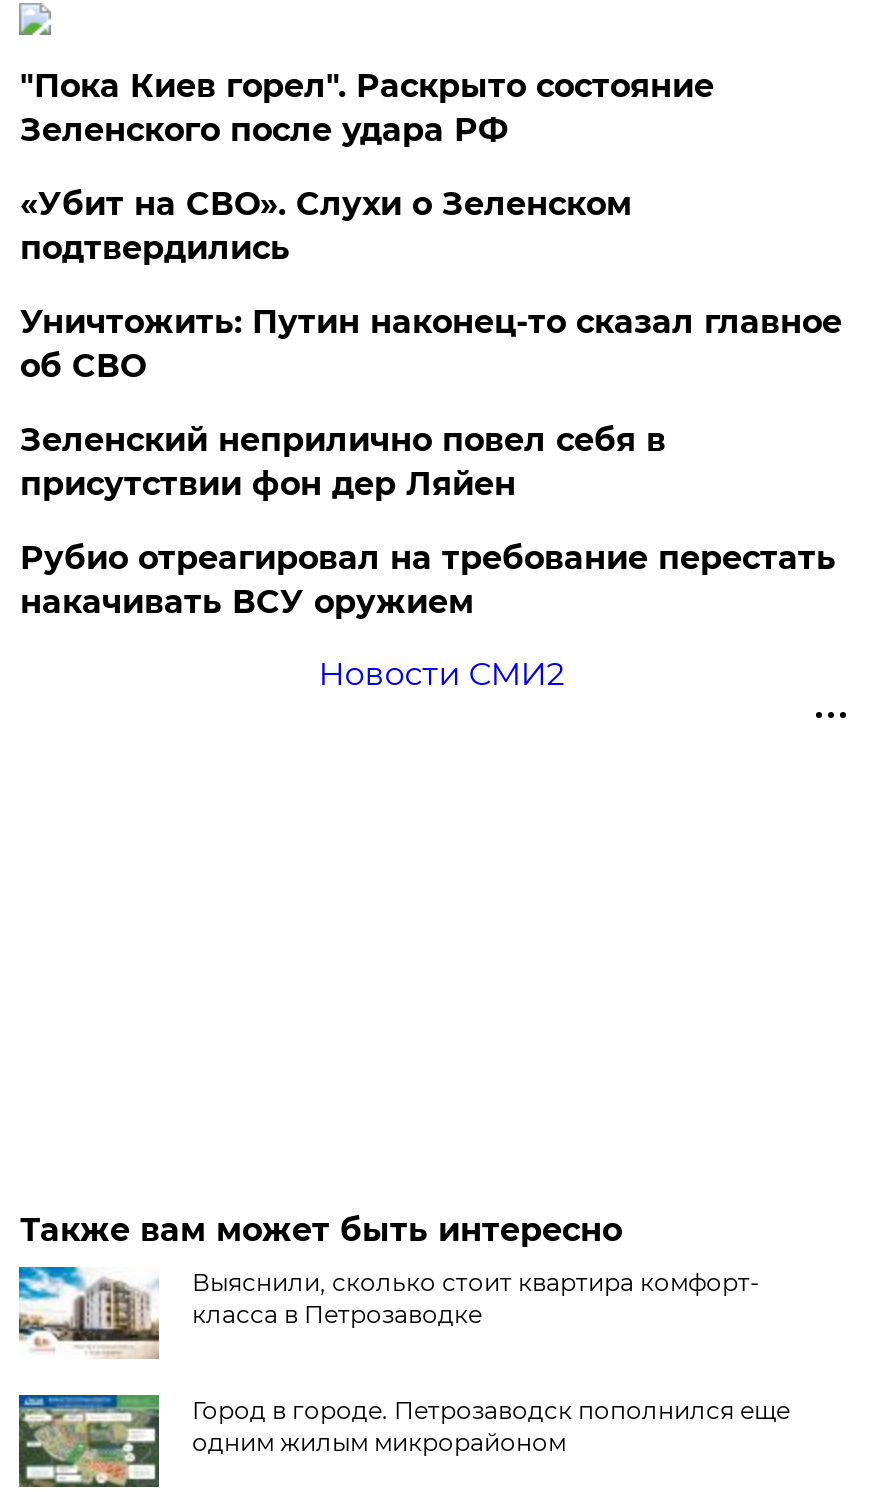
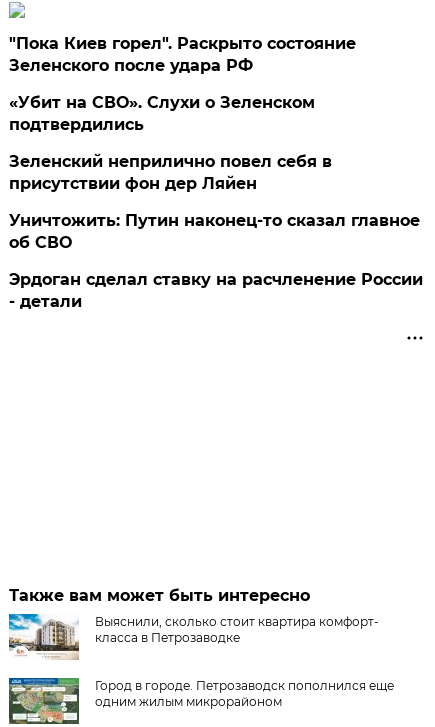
moved down: Уничтожить: Путин наконец-то сказал главное | об СВО

moved up: Зеленский неприлично повел cебя в | присутствии фон дер Ляйен

- Рубио отреагировал на требование перестать
- накачивать ВСУ оружием

- Новости СМИ2
+ Эрдоган сделал ставку на расчленение России
+ - детали
